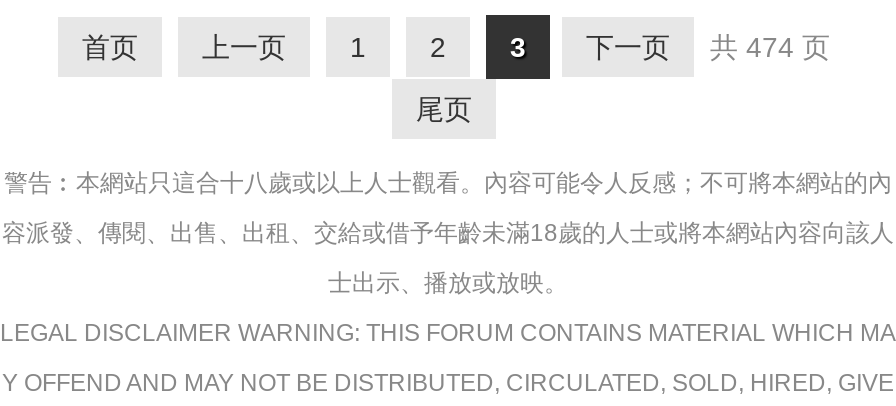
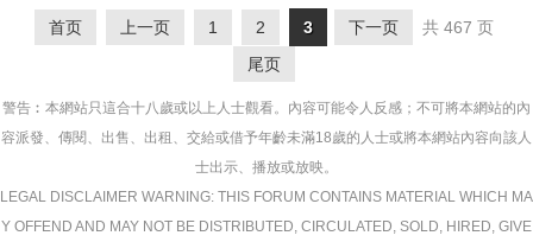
- 首页 上一页 1 2 3 下一页 共 474 页
+ 首页 上一页 1 2 3 下一页 共 467 页
